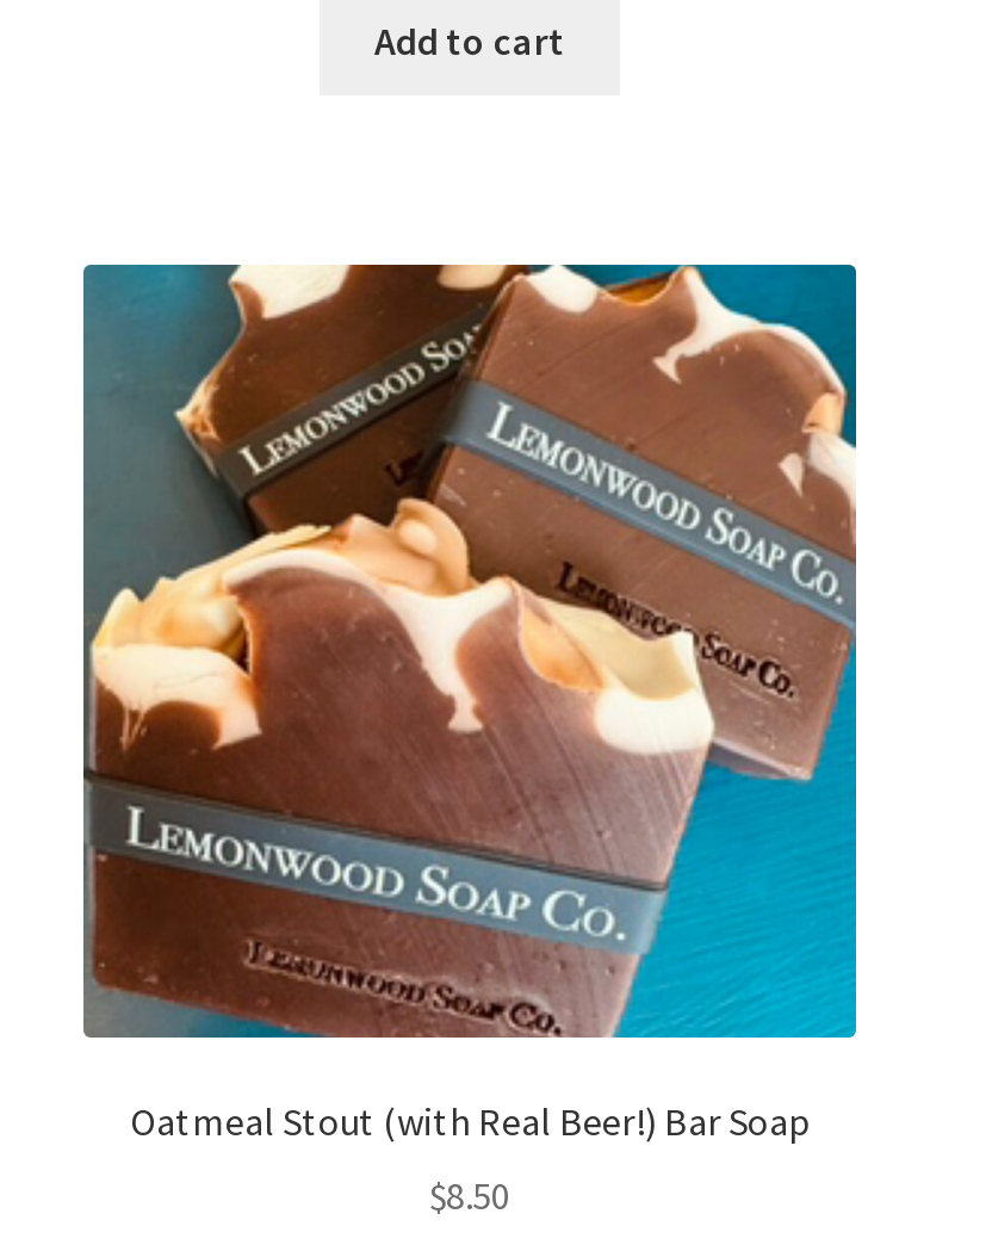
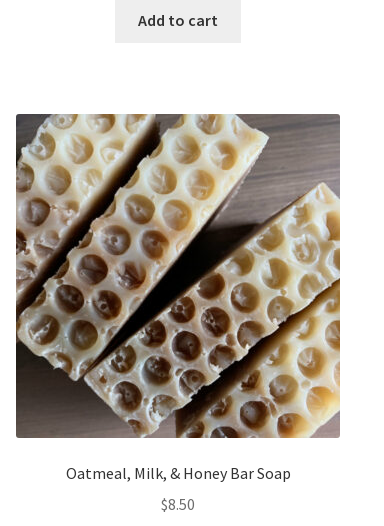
- [image]
- Oatmeal Stout (with Real Beer!) Bar Soap
+ [image]
+ Oatmeal, Milk, & Honey Bar Soap
